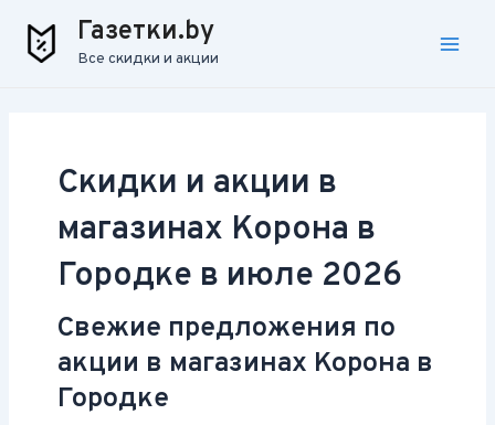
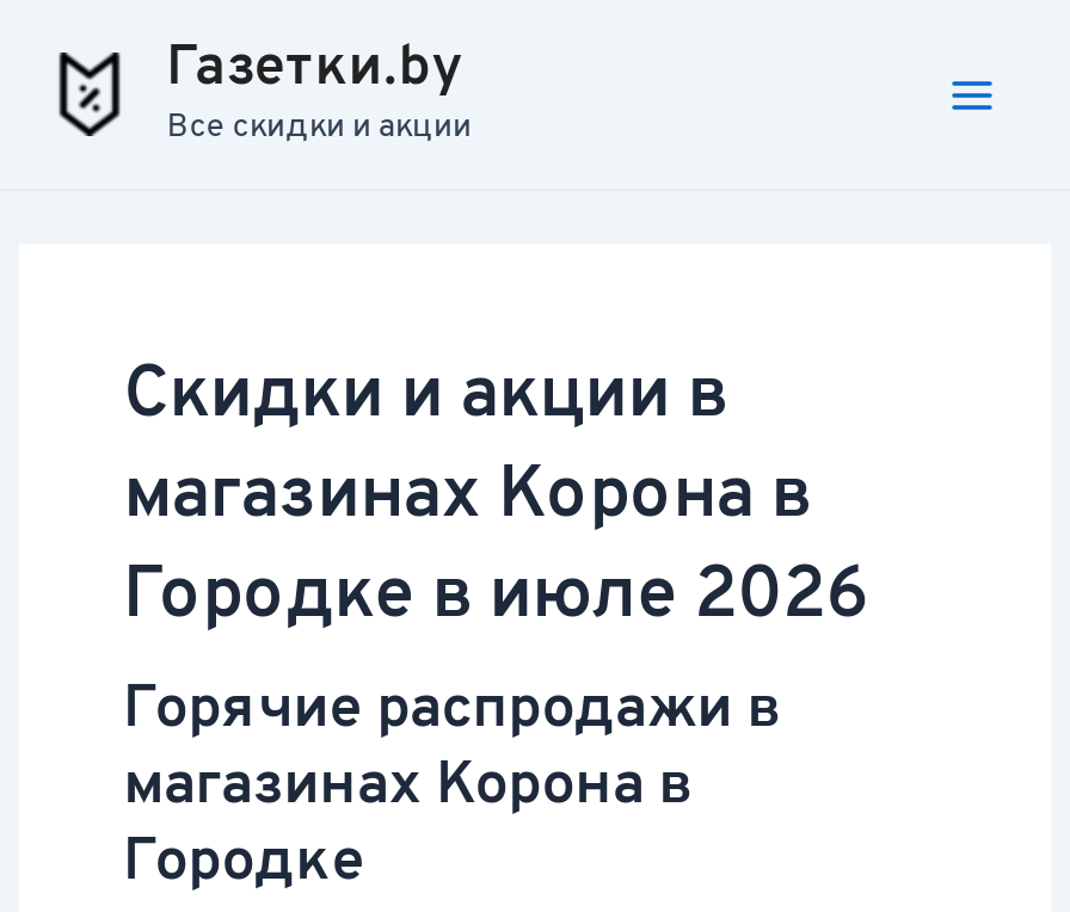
- Свежие предложения по
- акции в магазинах Корона в
+ Горячие распродажи в
+ магазинах Корона в
